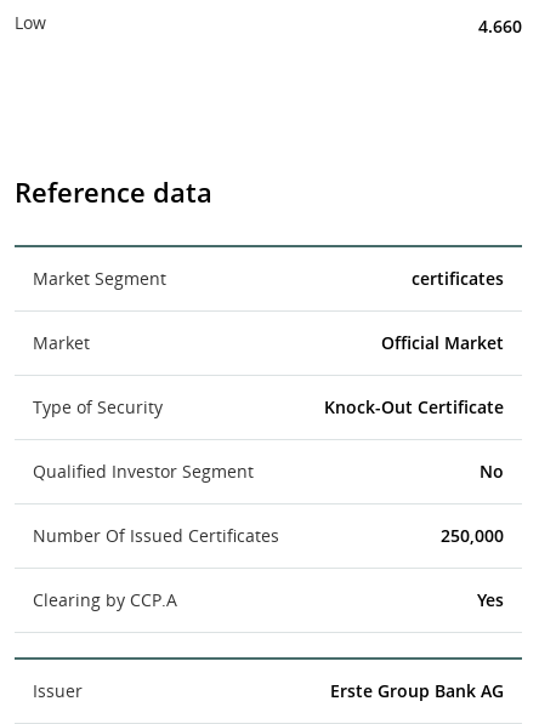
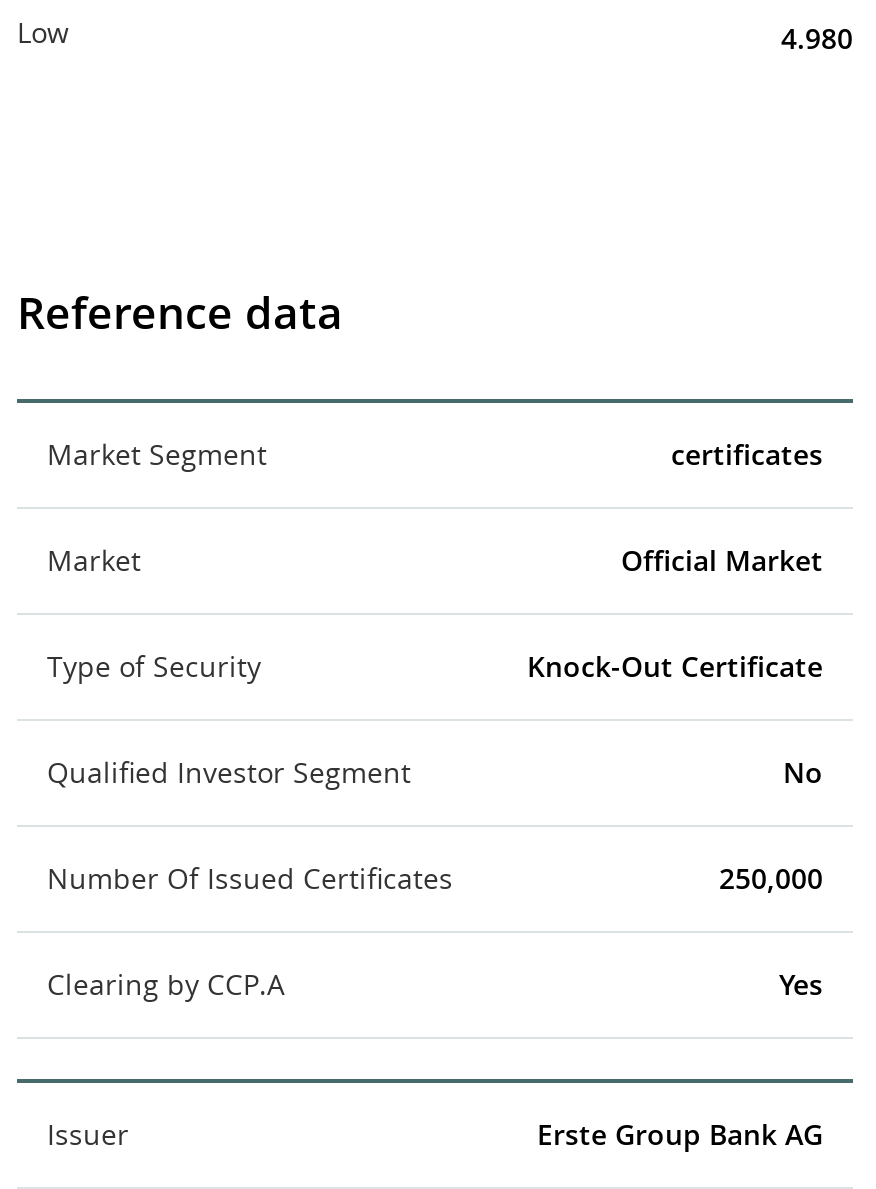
- 4.660
+ 4.980
